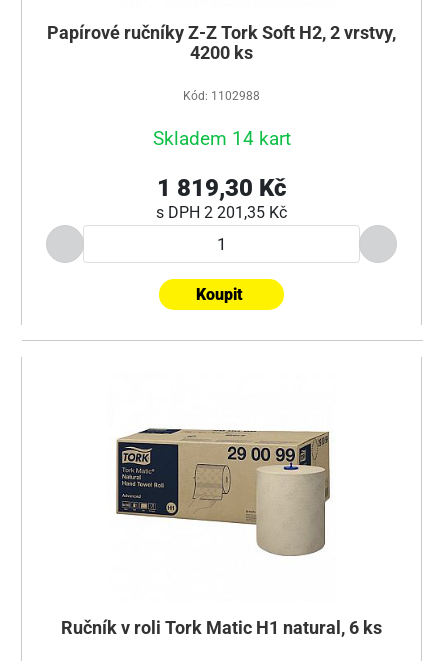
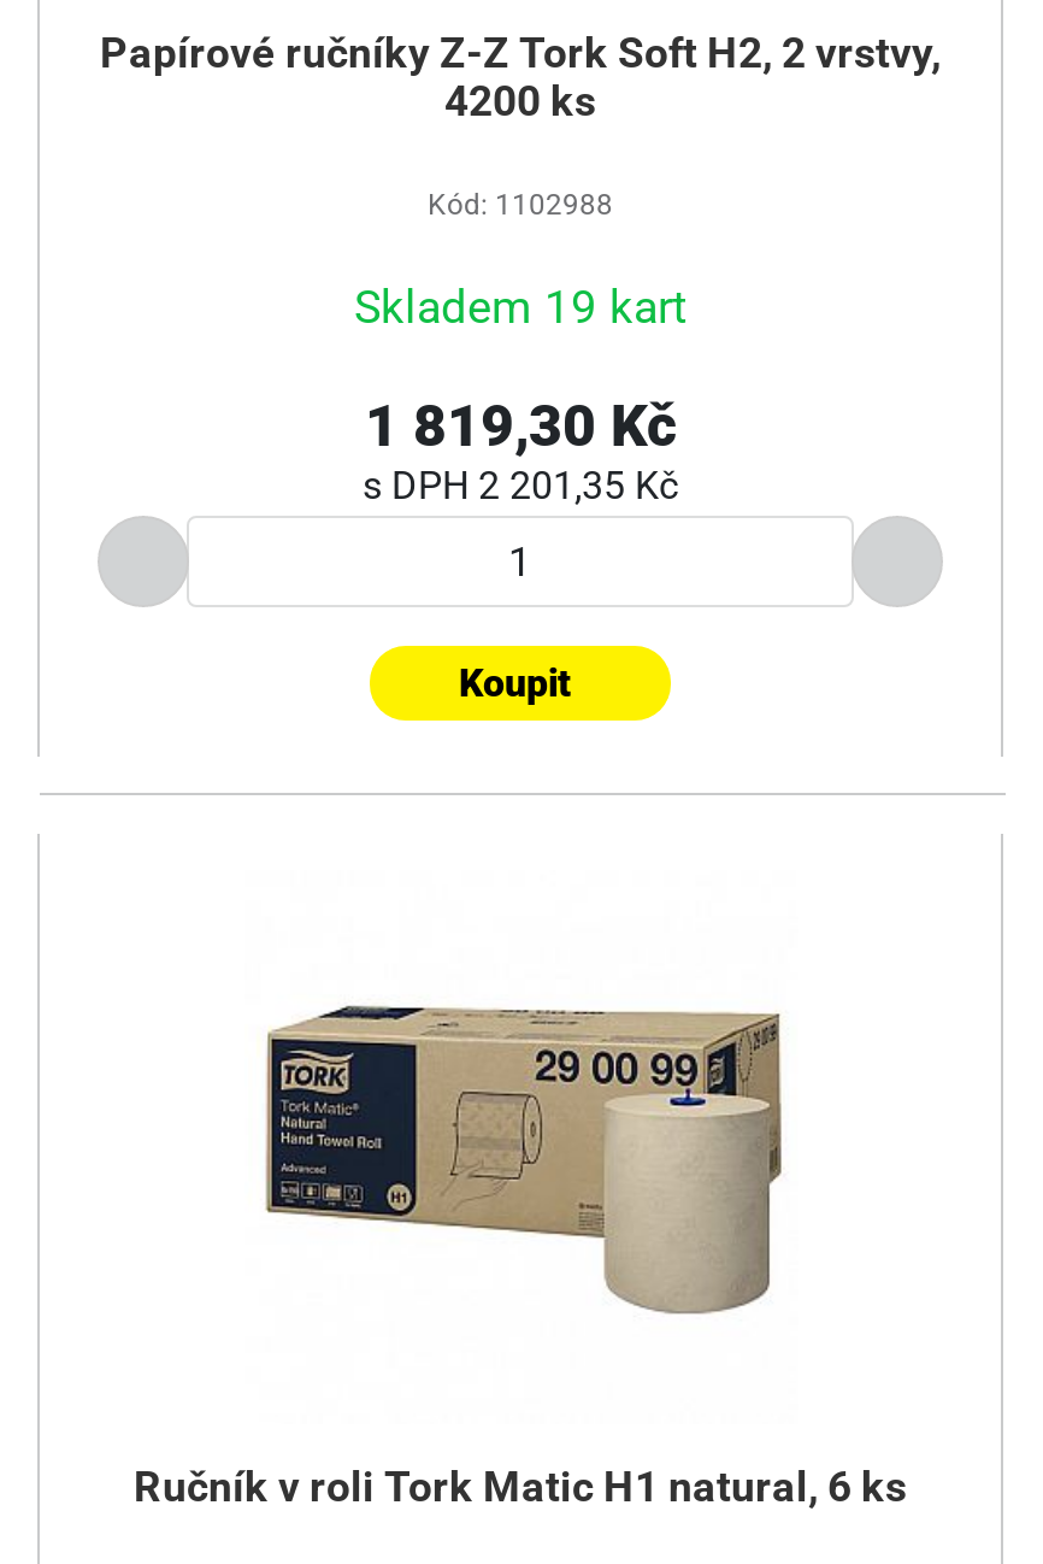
- Skladem 14 kart
+ Skladem 19 kart
